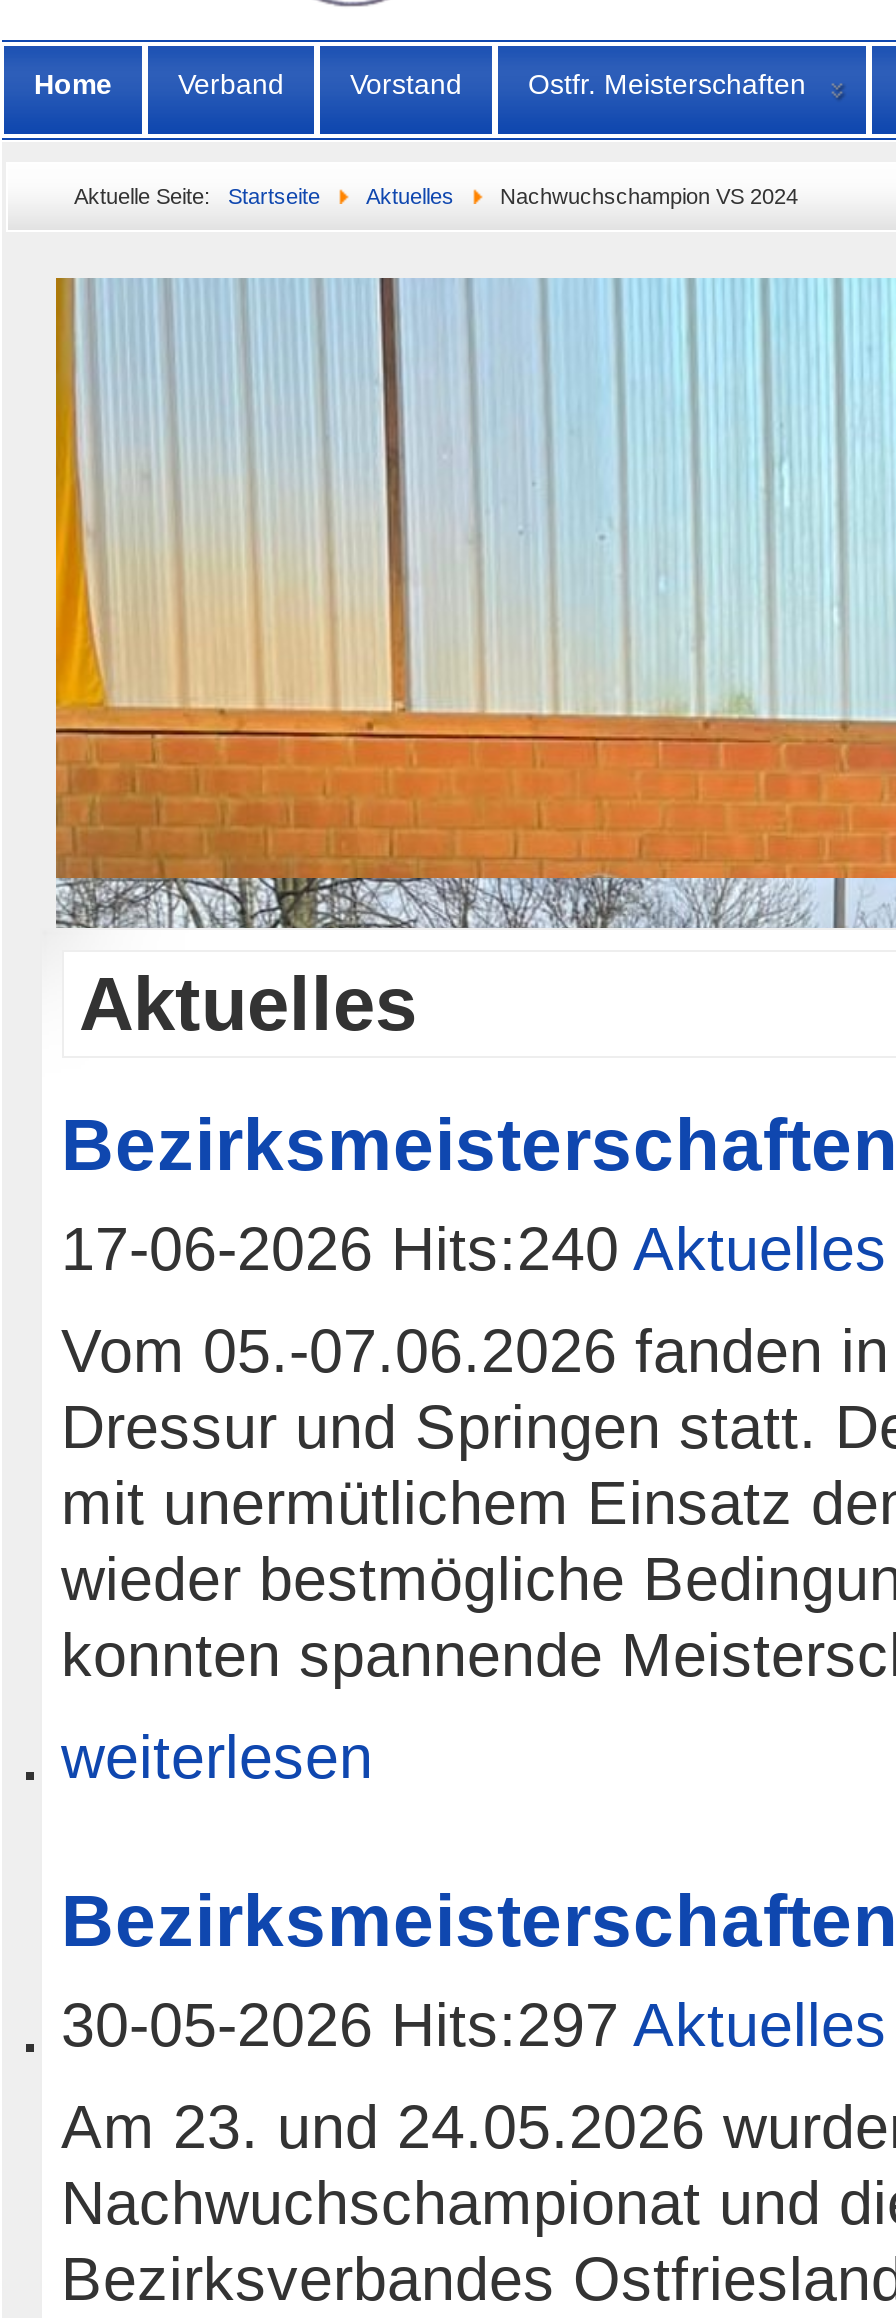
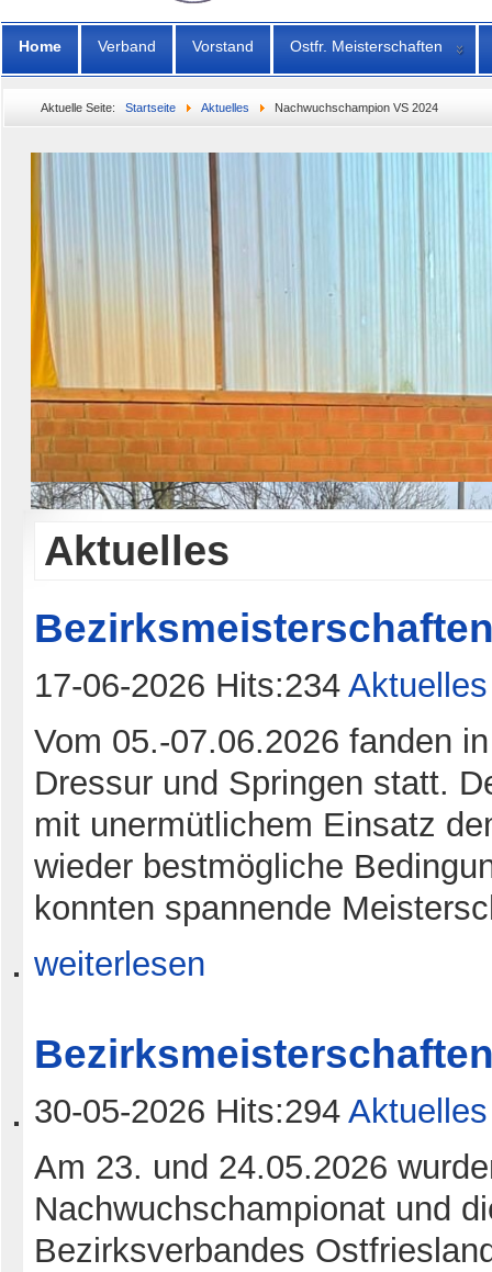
- 17-06-2026 Hits:240 Aktuelles
+ 17-06-2026 Hits:234 Aktuelles

- 30-05-2026 Hits:297 Aktuelles
+ 30-05-2026 Hits:294 Aktuelles
